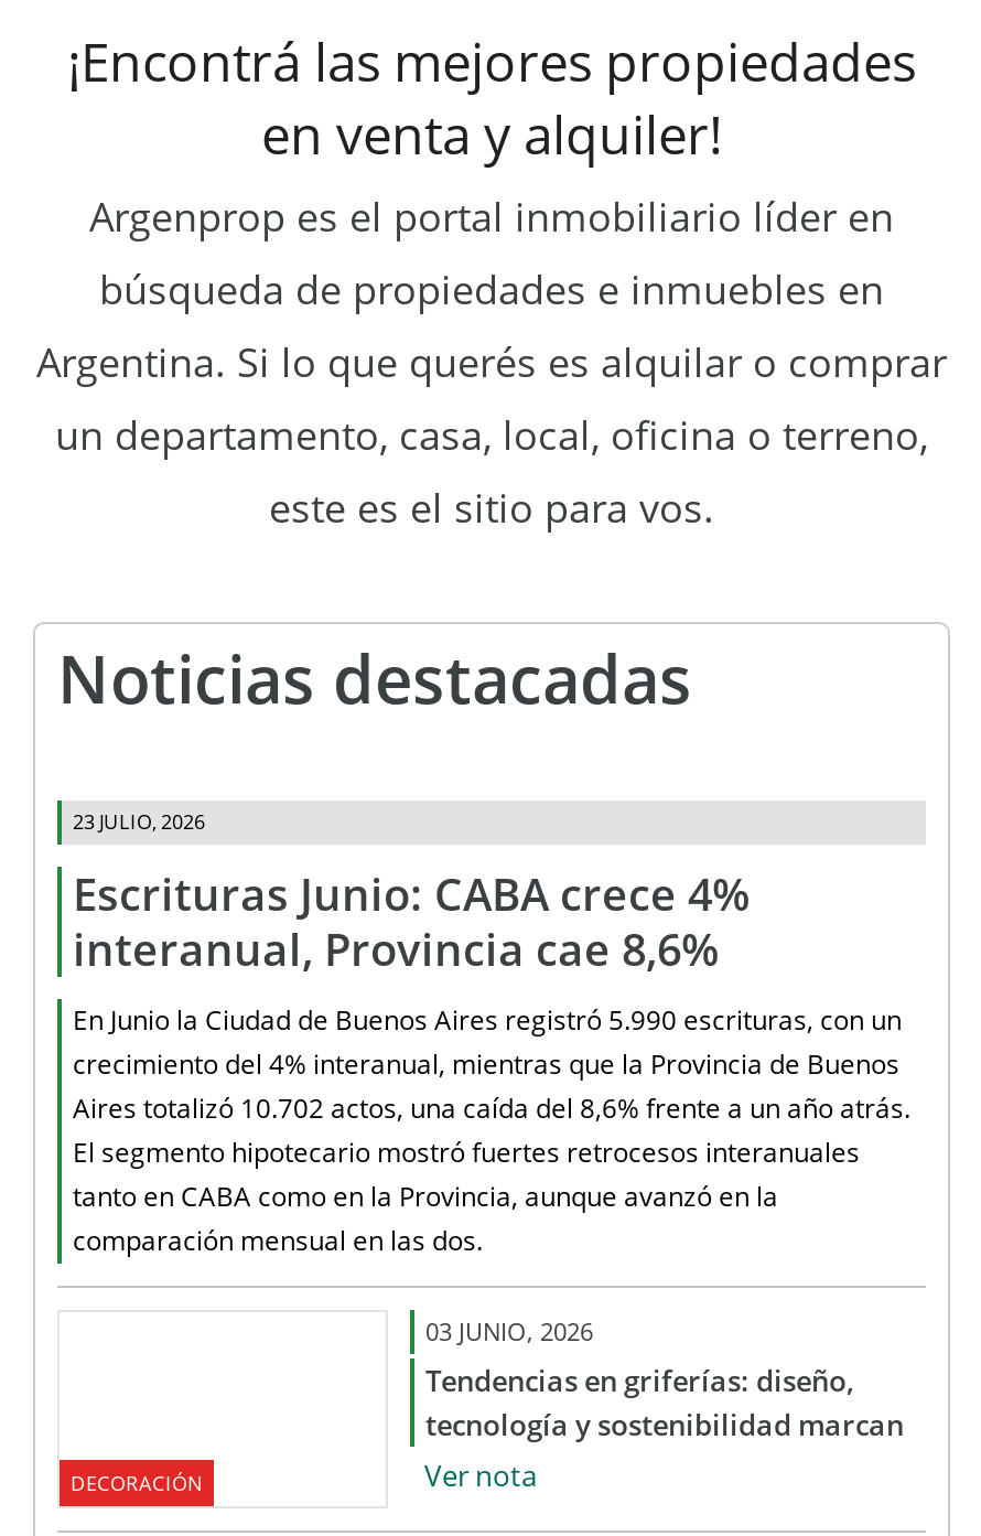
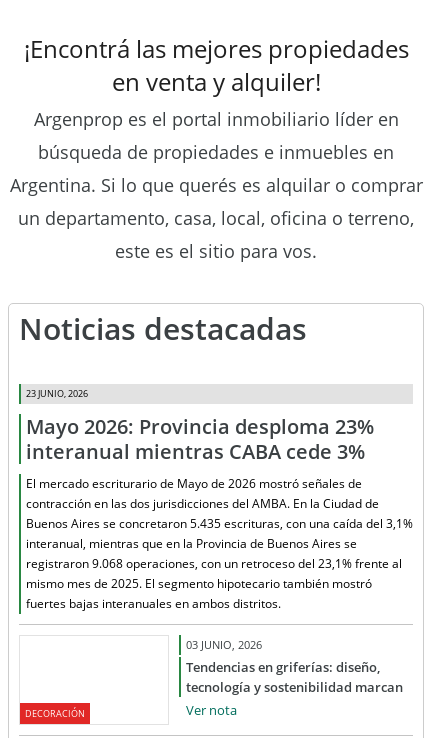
- 23 JULIO, 2026
+ 23 JUNIO, 2026

- Escrituras Junio: CABA crece 4%
- interanual, Provincia cae 8,6%
- En Junio la Ciudad de Buenos Aires registró 5.990 escrituras, con un
- crecimiento del 4% interanual, mientras que la Provincia de Buenos
- Aires totalizó 10.702 actos, una caída del 8,6% frente a un año atrás.
- El segmento hipotecario mostró fuertes retrocesos interanuales
- tanto en CABA como en la Provincia, aunque avanzó en la
- comparación mensual en las dos.
+ Mayo 2026: Provincia desploma 23%
+ interanual mientras CABA cede 3%
+ El mercado escriturario de Mayo de 2026 mostró señales de
+ contracción en las dos jurisdicciones del AMBA. En la Ciudad de
+ Buenos Aires se concretaron 5.435 escrituras, con una caída del 3,1%
+ interanual, mientras que en la Provincia de Buenos Aires se
+ registraron 9.068 operaciones, con un retroceso del 23,1% frente al
+ mismo mes de 2025. El segmento hipotecario también mostró
+ fuertes bajas interanuales en ambos distritos.
